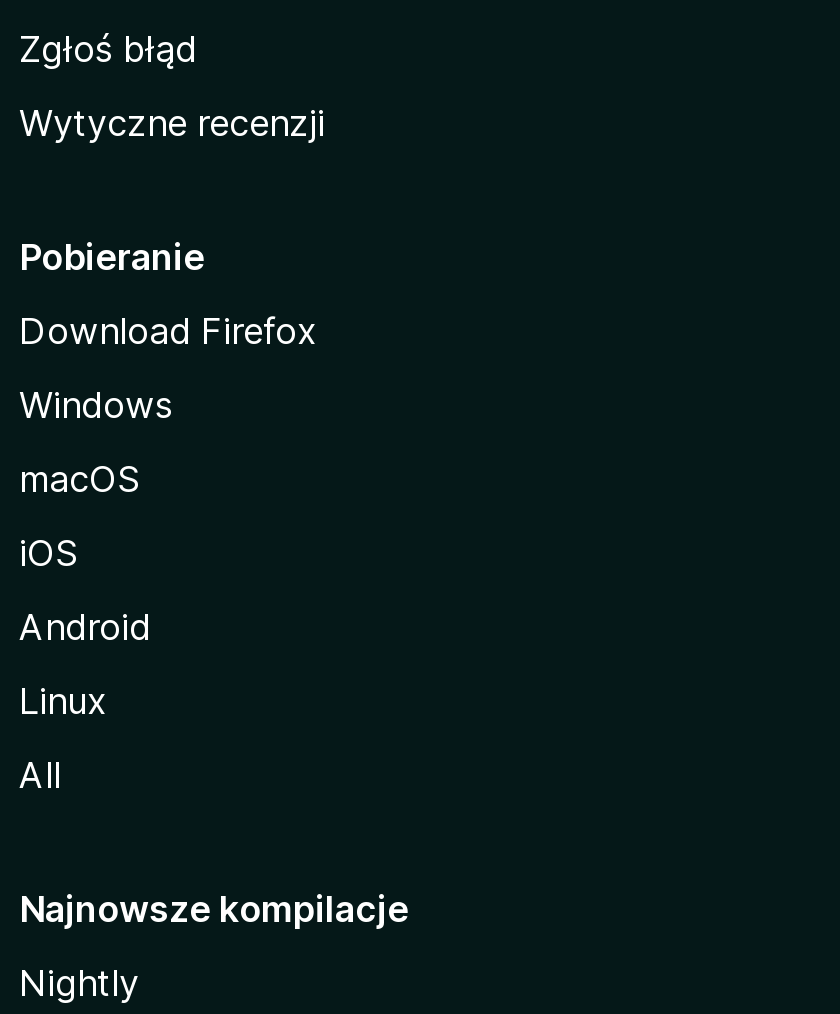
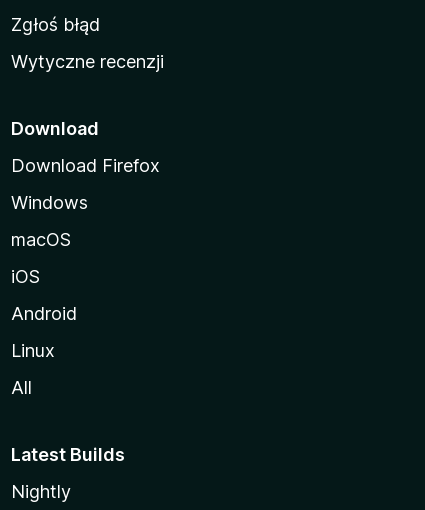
- Pobieranie
+ Download

- Najnowsze kompilacje
+ Latest Builds
